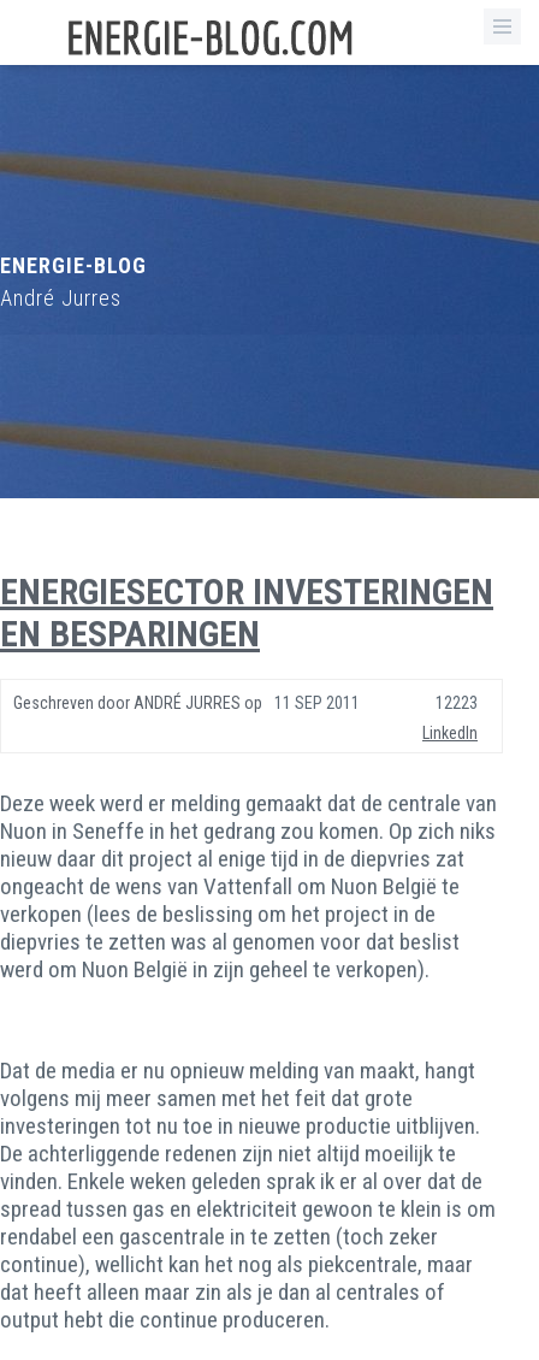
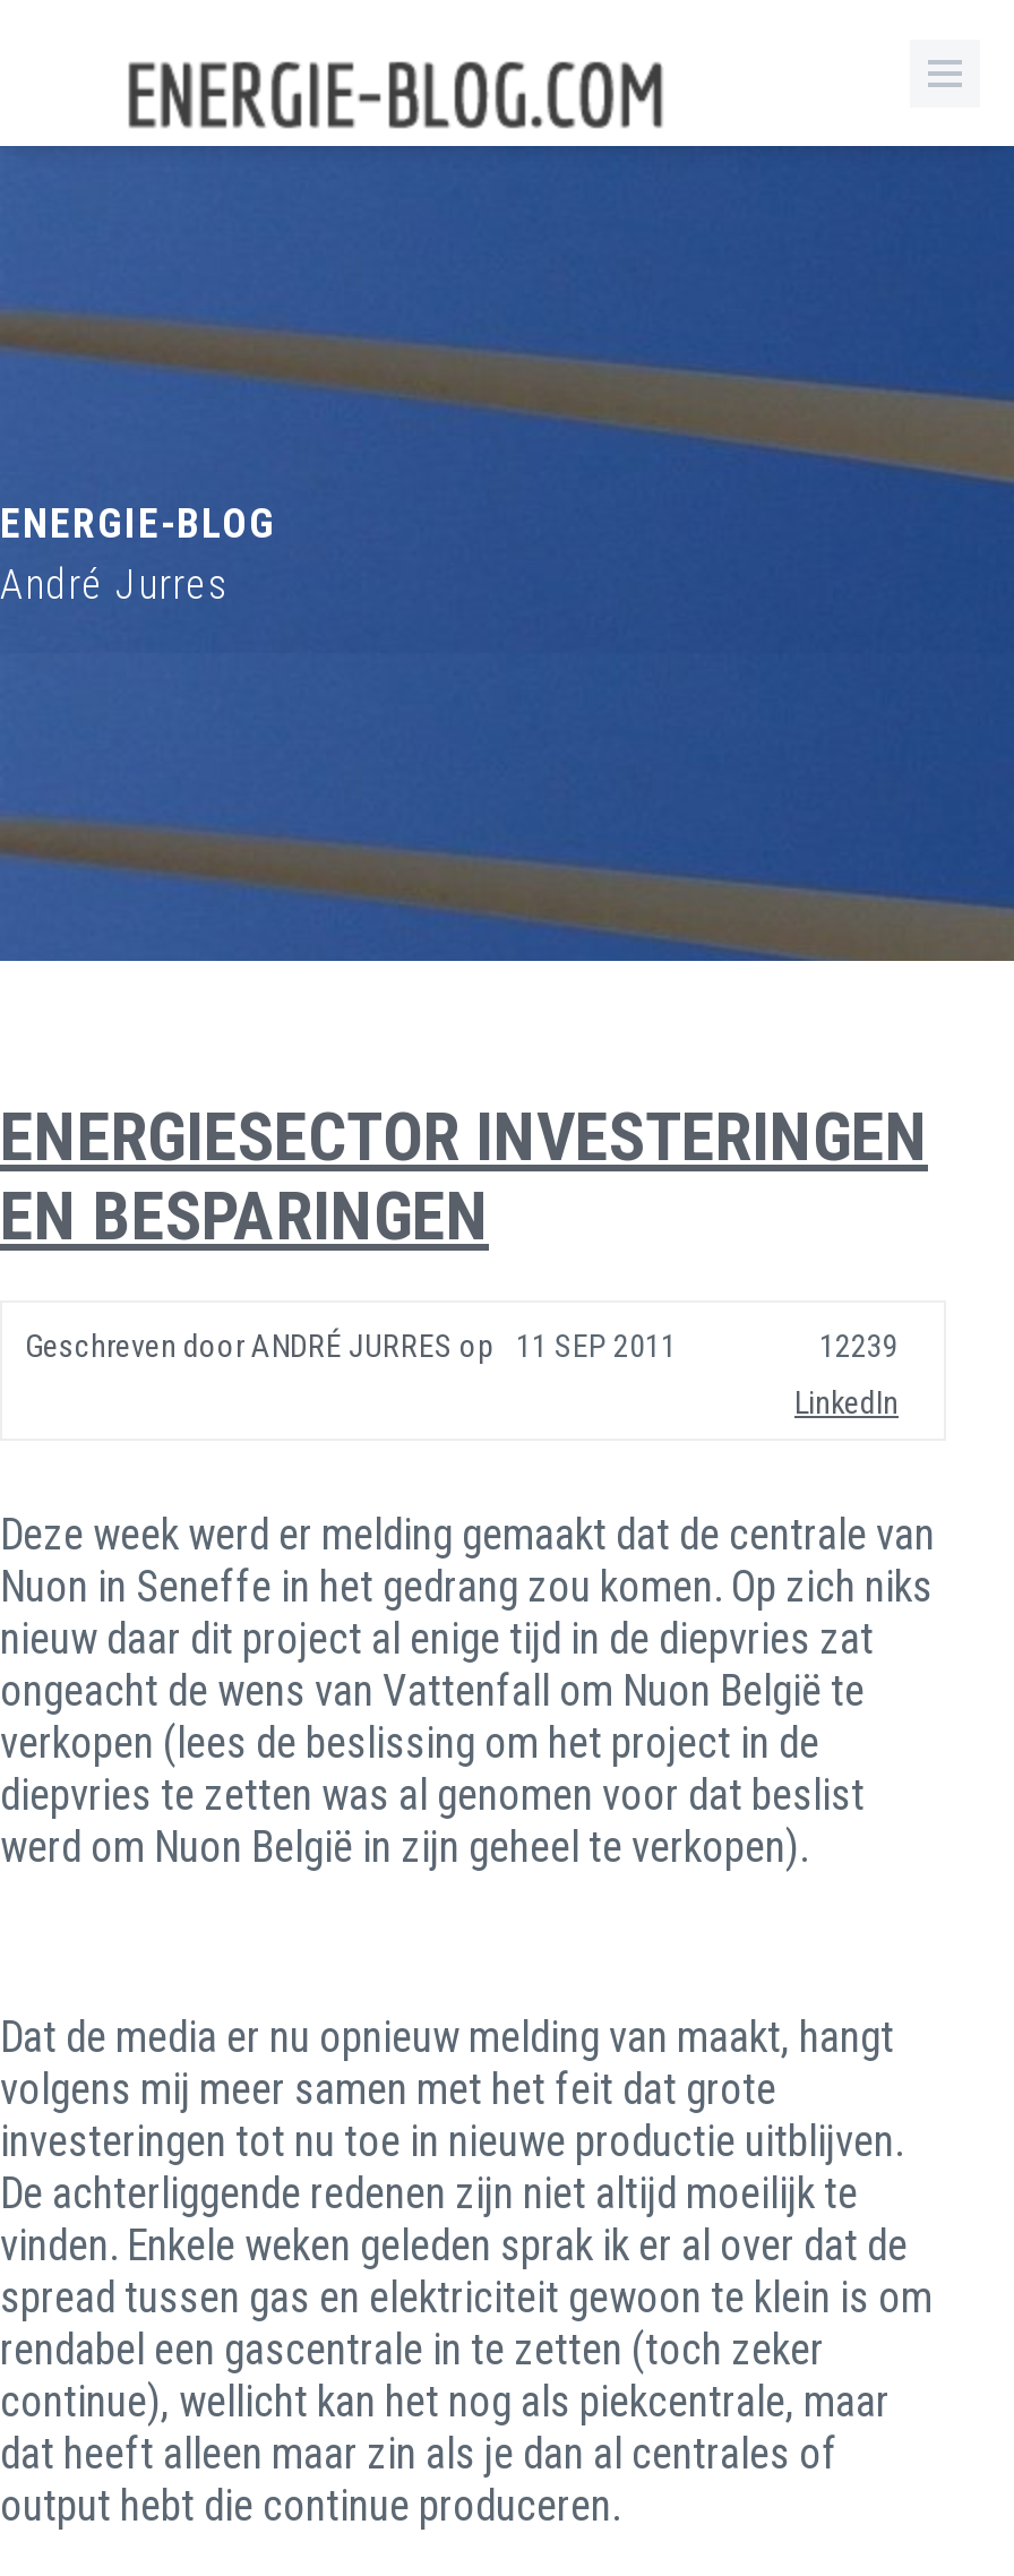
- 12223
+ 12239
